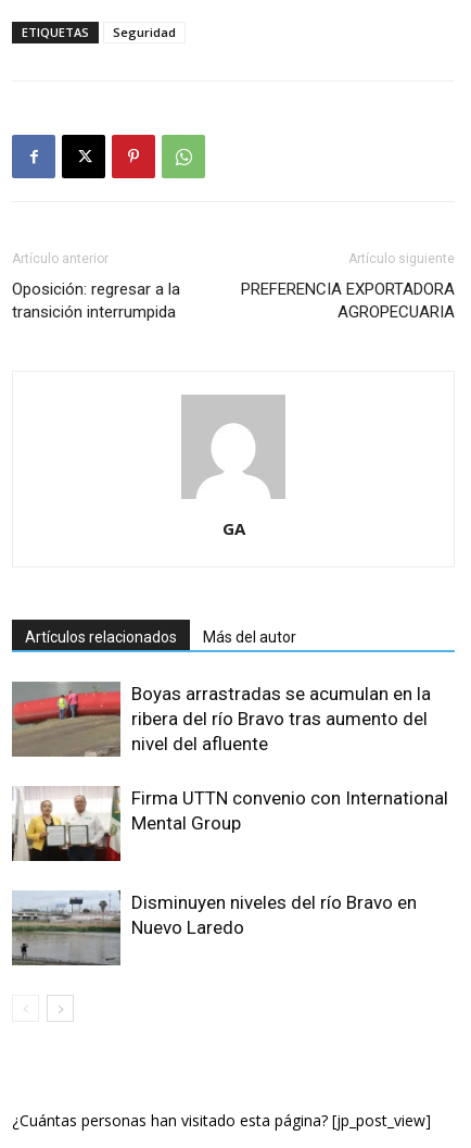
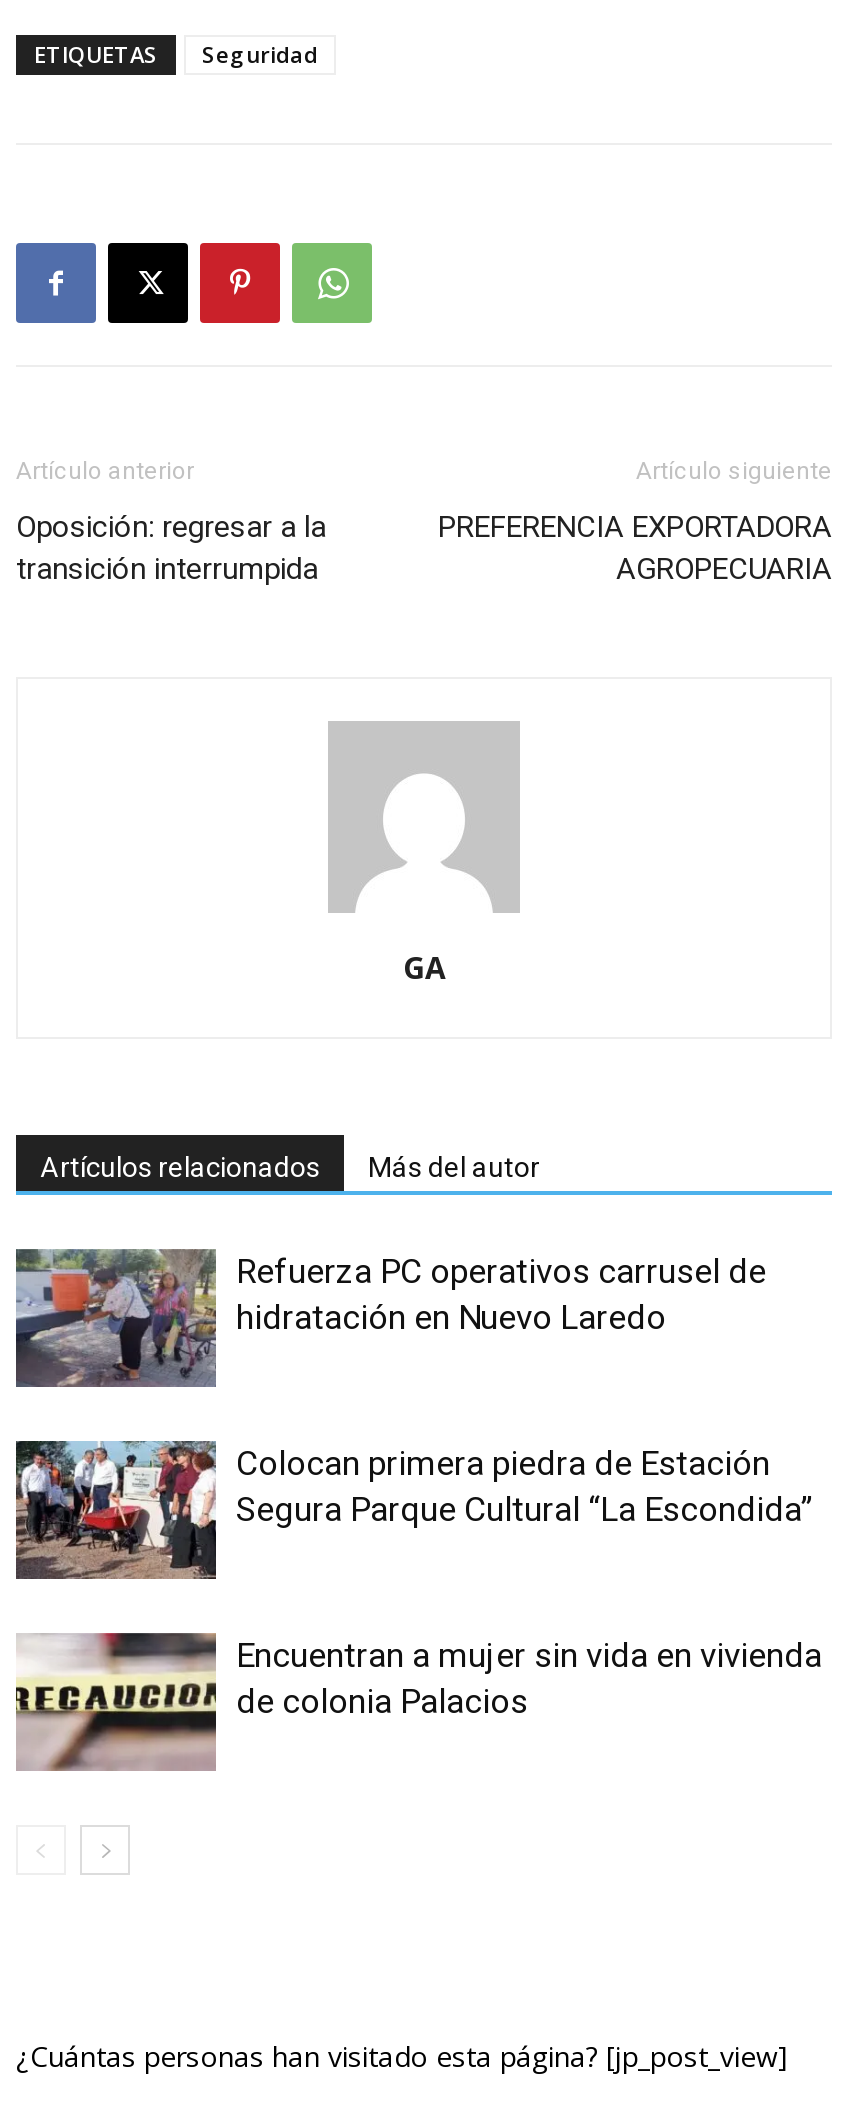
- [image]
- Boyas arrastradas se acumulan en la
- ribera del río Bravo tras aumento del
- nivel del afluente
+ [image]
+ Refuerza PC operativos carrusel de
+ hidratación en Nuevo Laredo

- [image]
- Firma UTTN convenio con International
- Mental Group
+ [image]
+ Colocan primera piedra de Estación
+ Segura Parque Cultural “La Escondida”

- [image]
- Disminuyen niveles del río Bravo en
- Nuevo Laredo
+ [image]
+ Encuentran a mujer sin vida en vivienda
+ de colonia Palacios
